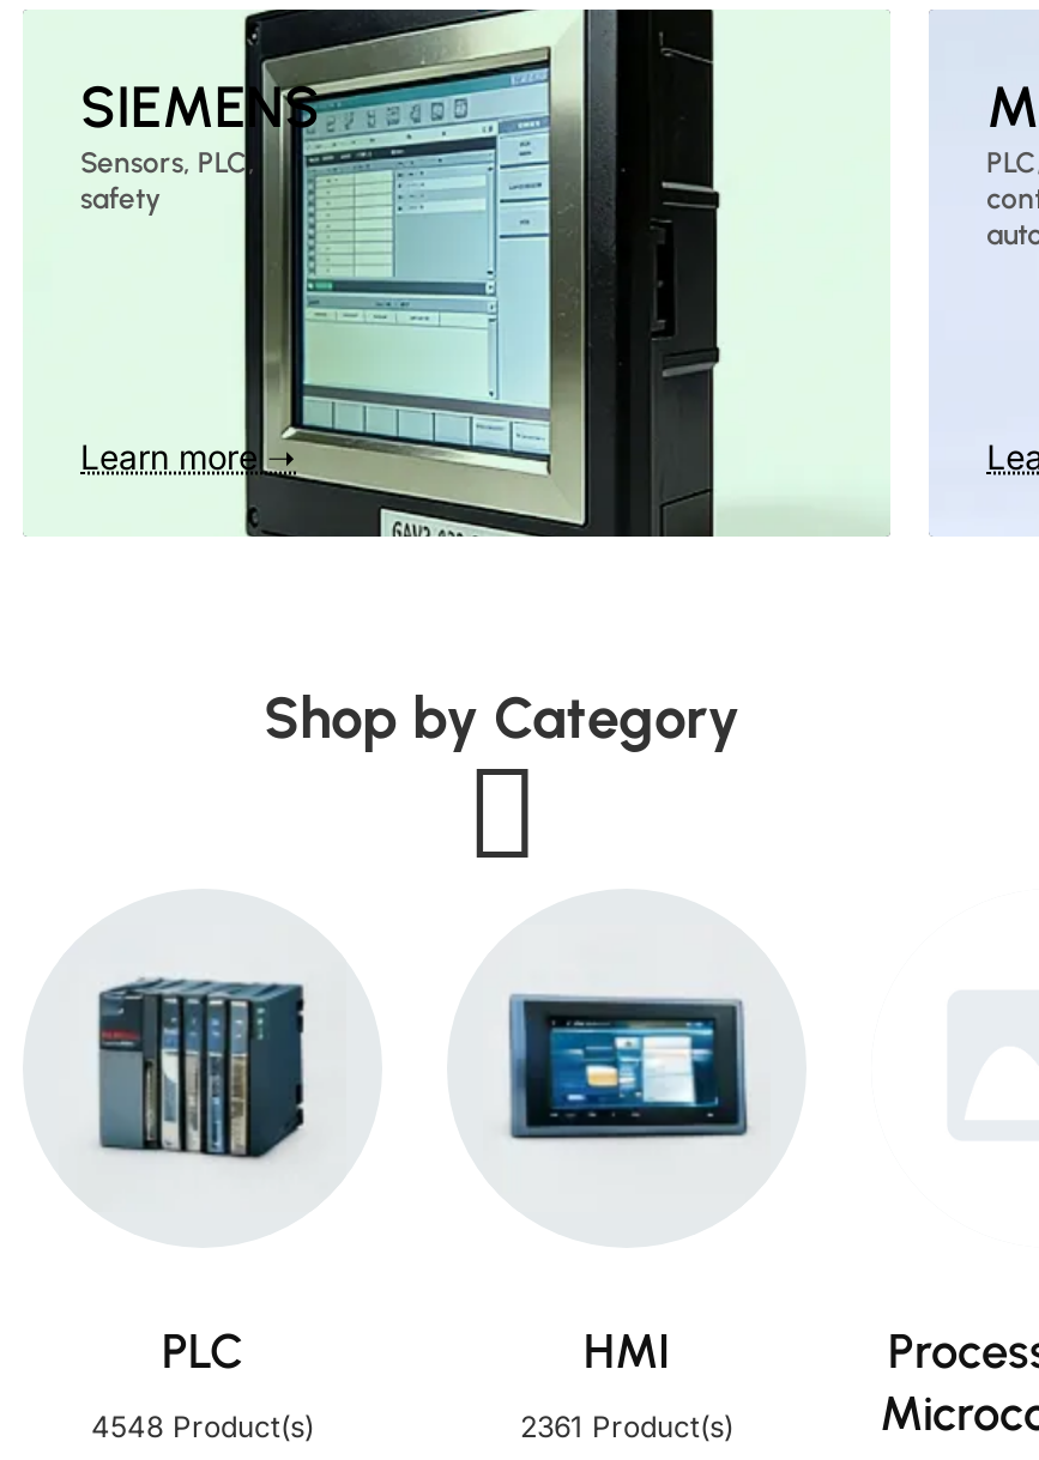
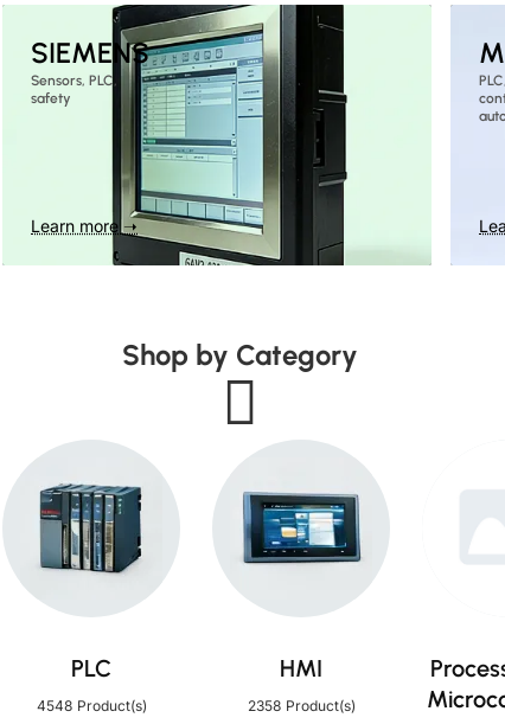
- 2361 Product(s)
+ 2358 Product(s)
